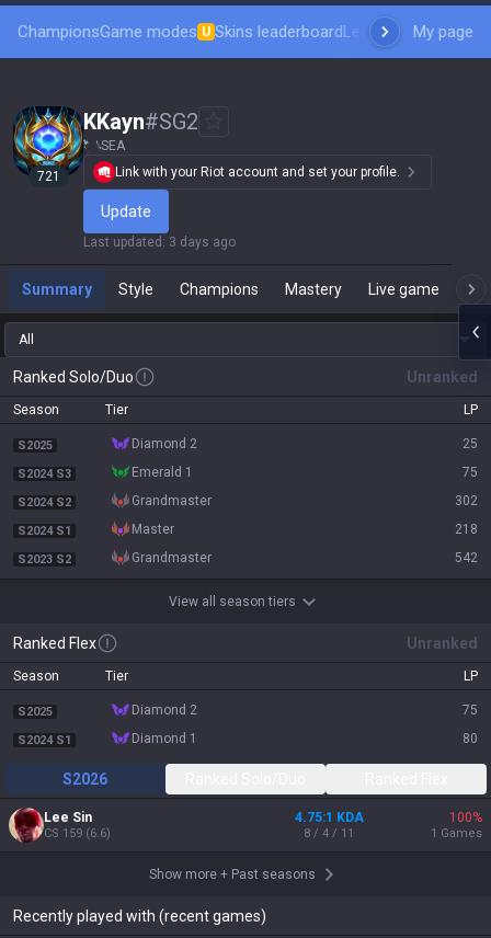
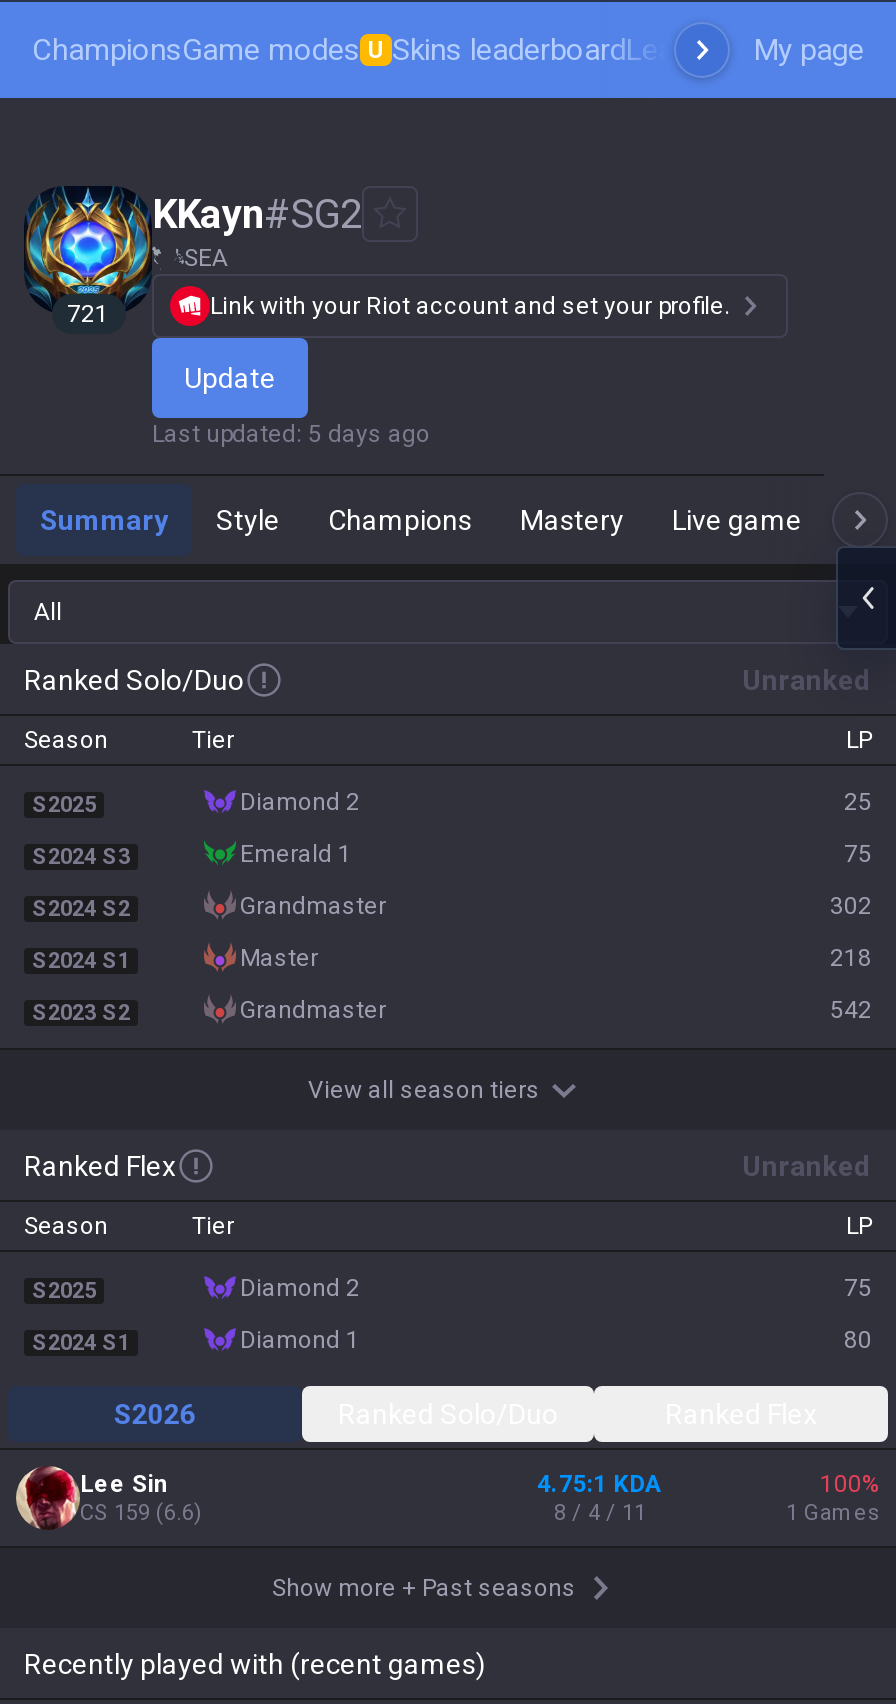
- Last updated: 3 days ago
+ Last updated: 5 days ago
